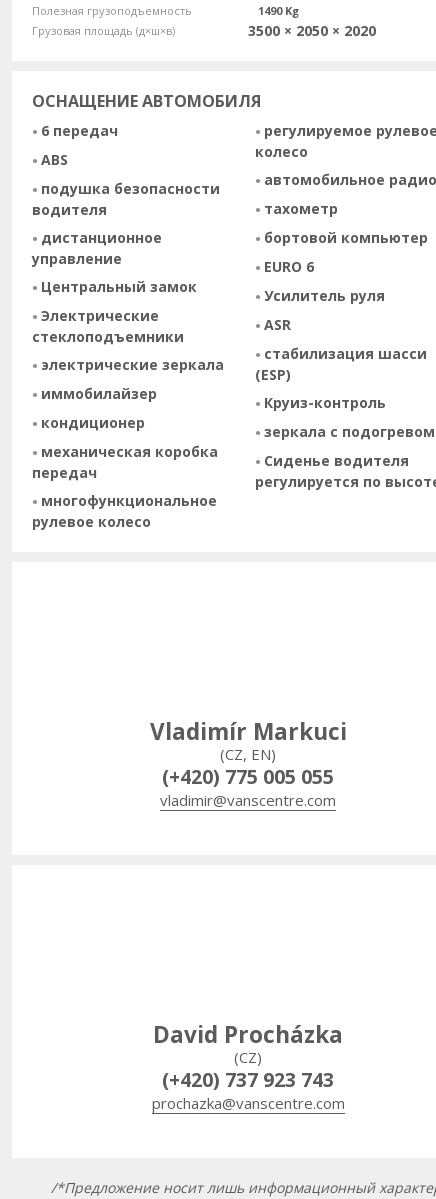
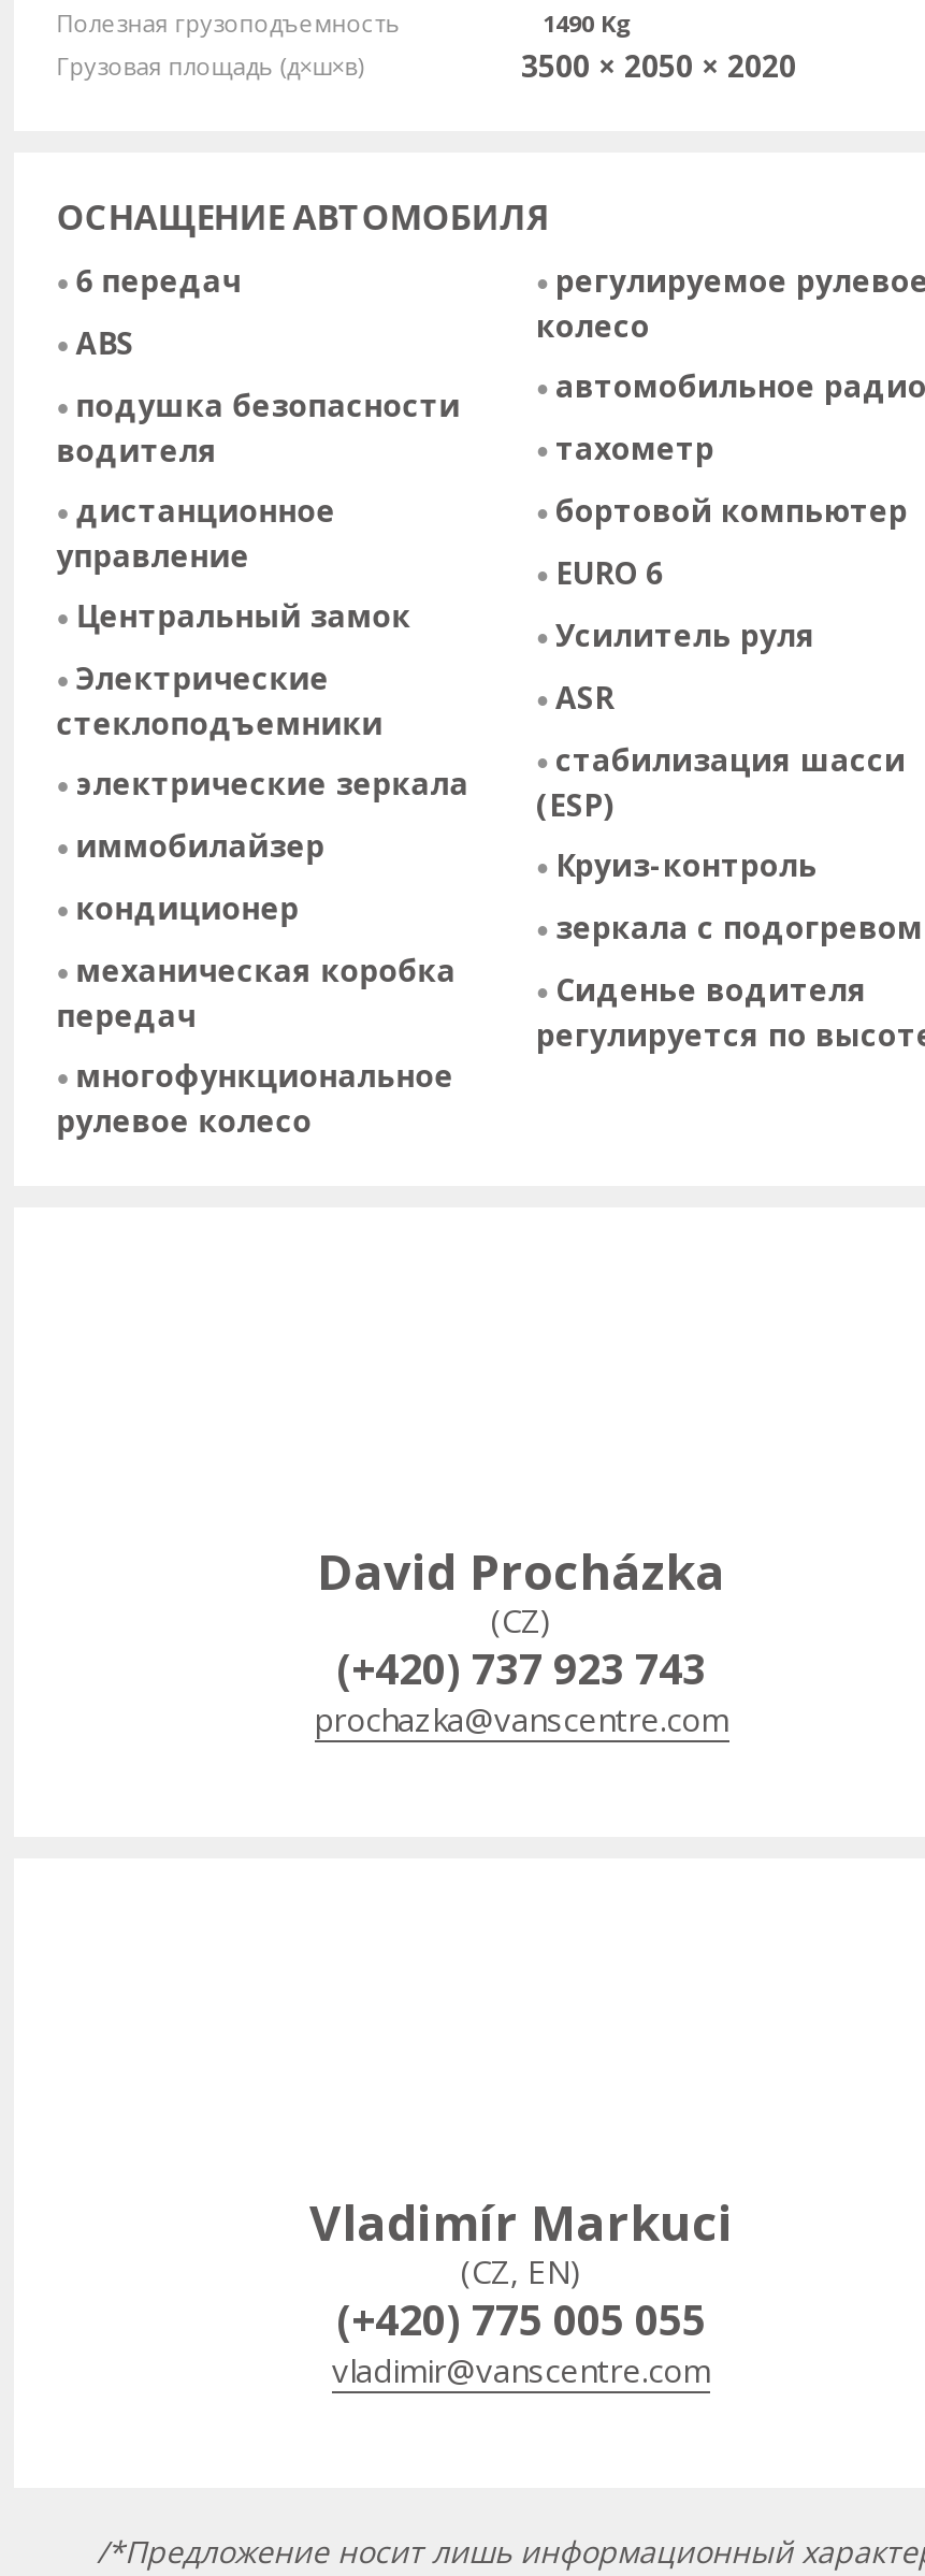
moved down: Vladimír Markuci | (CZ, EN) | (+420) 775 005 055 | vladimir@vanscentre.com

moved up: David Procházka | (CZ) | (+420) 737 923 743 | prochazka@vanscentre.com
